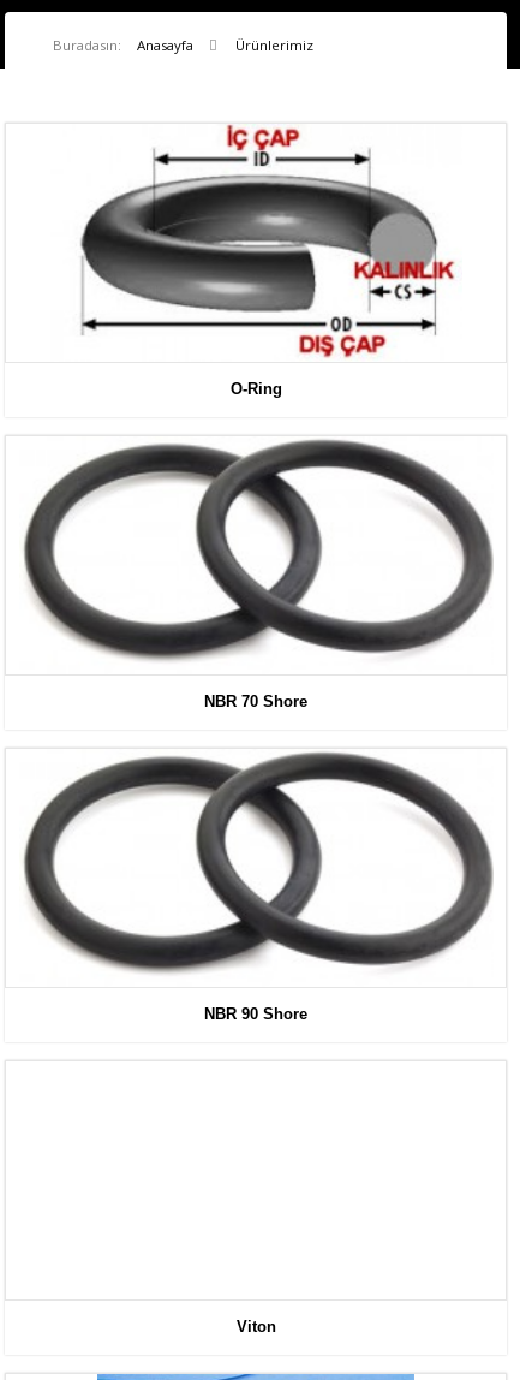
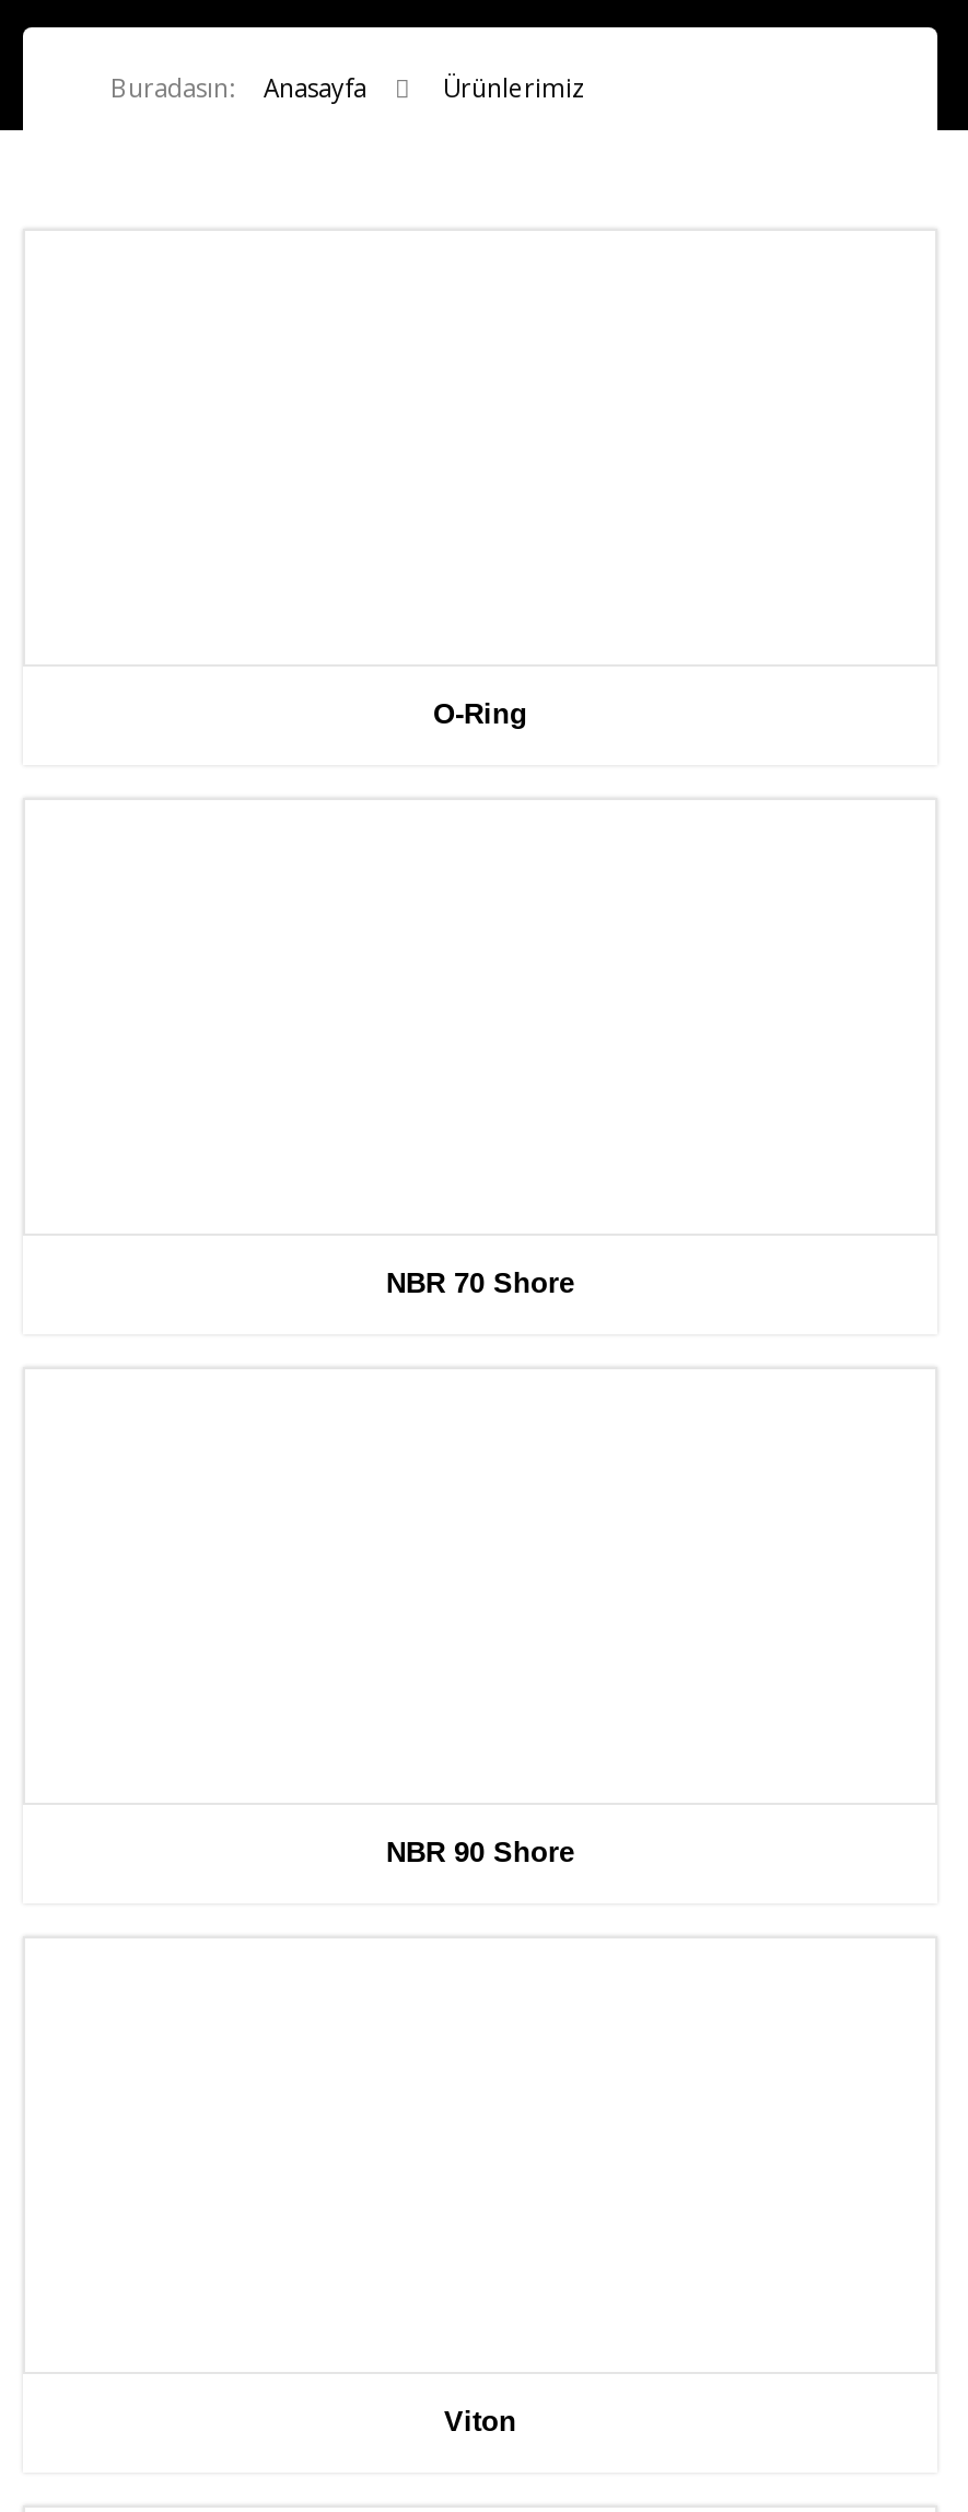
- [image]

- [image]

- [image]
